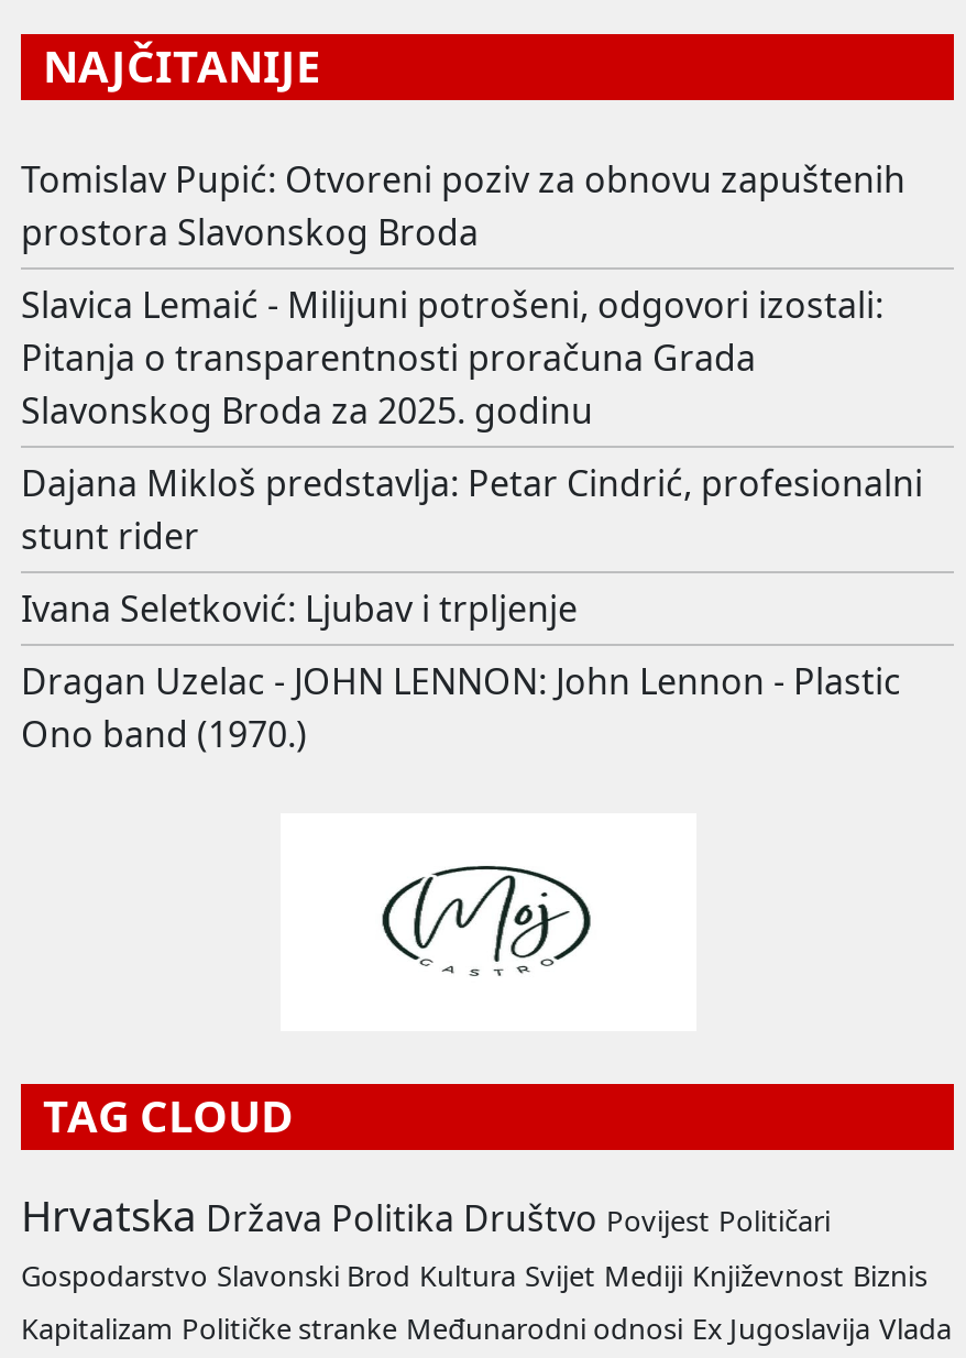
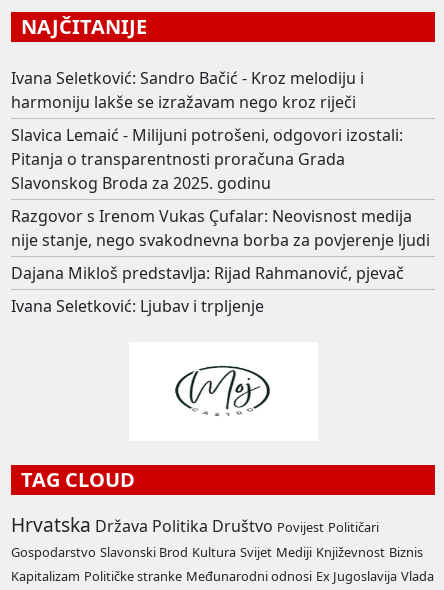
- Tomislav Pupić: Otvoreni poziv za obnovu zapuštenih
- prostora Slavonskog Broda
+ Ivana Seletković: Sandro Bačić - Kroz melodiju i
+ harmoniju lakše se izražavam nego kroz riječi

- Dajana Mikloš predstavlja: Petar Cindrić, profesionalni
- stunt rider
+ Razgovor s Irenom Vukas Çufalar: Neovisnost medija
+ nije stanje, nego svakodnevna borba za povjerenje ljudi
+ Dajana Mikloš predstavlja: Rijad Rahmanović, pjevač

moved down: Ivana Seletković: Ljubav i trpljenje

- Dragan Uzelac - JOHN LENNON: John Lennon - Plastic
- Ono band (1970.)
